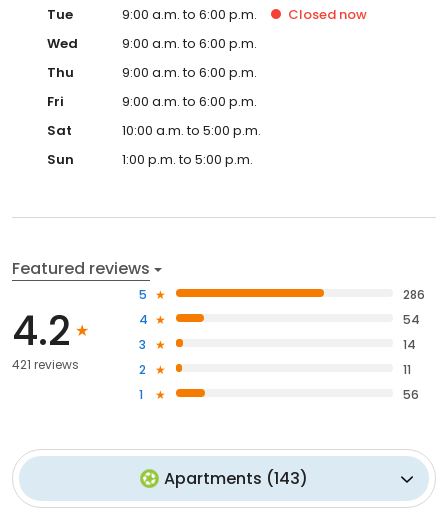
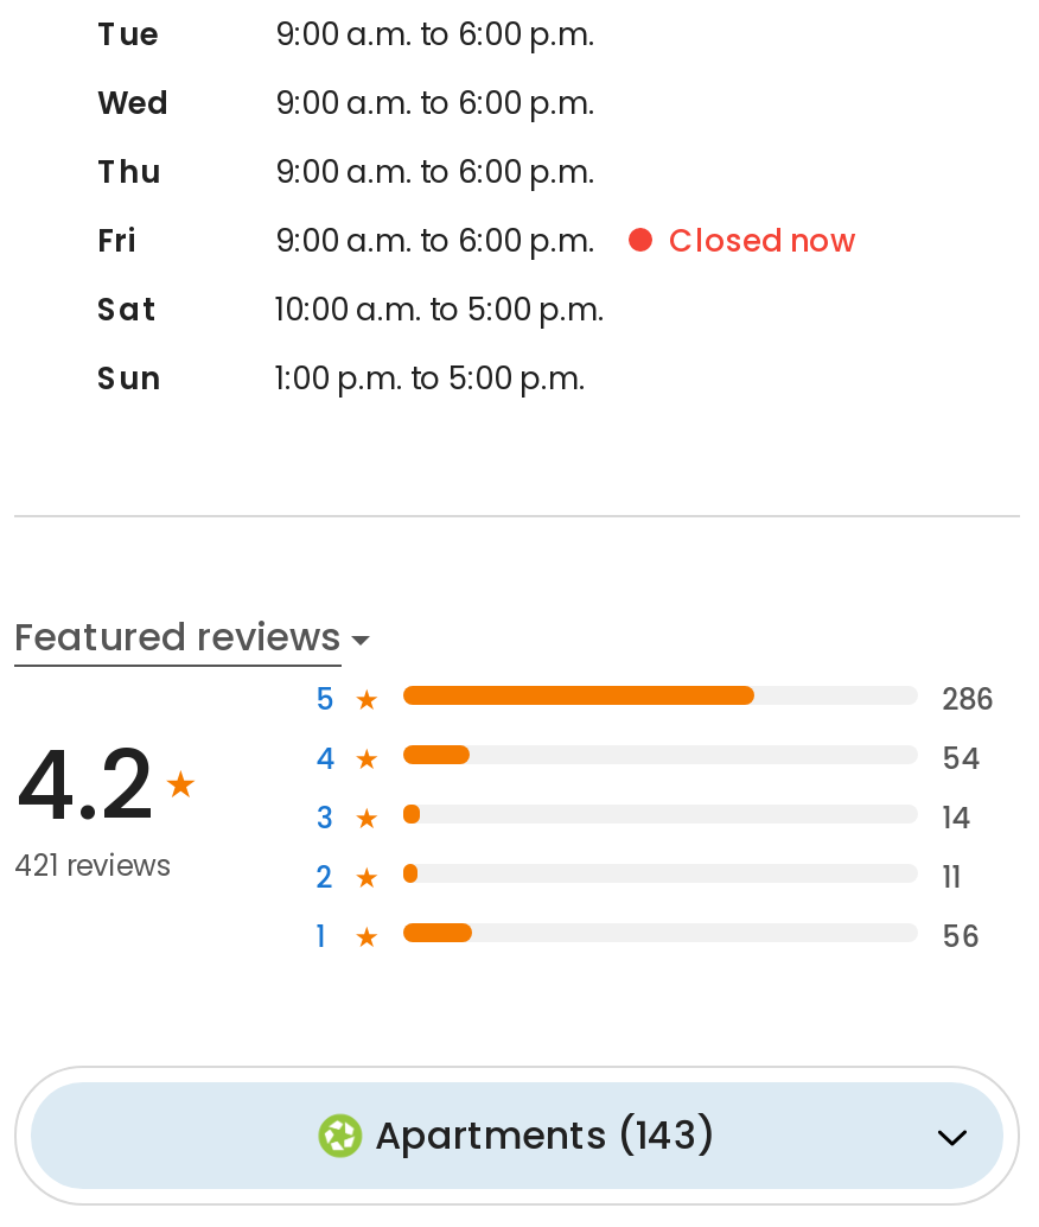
moved down: Closed now
